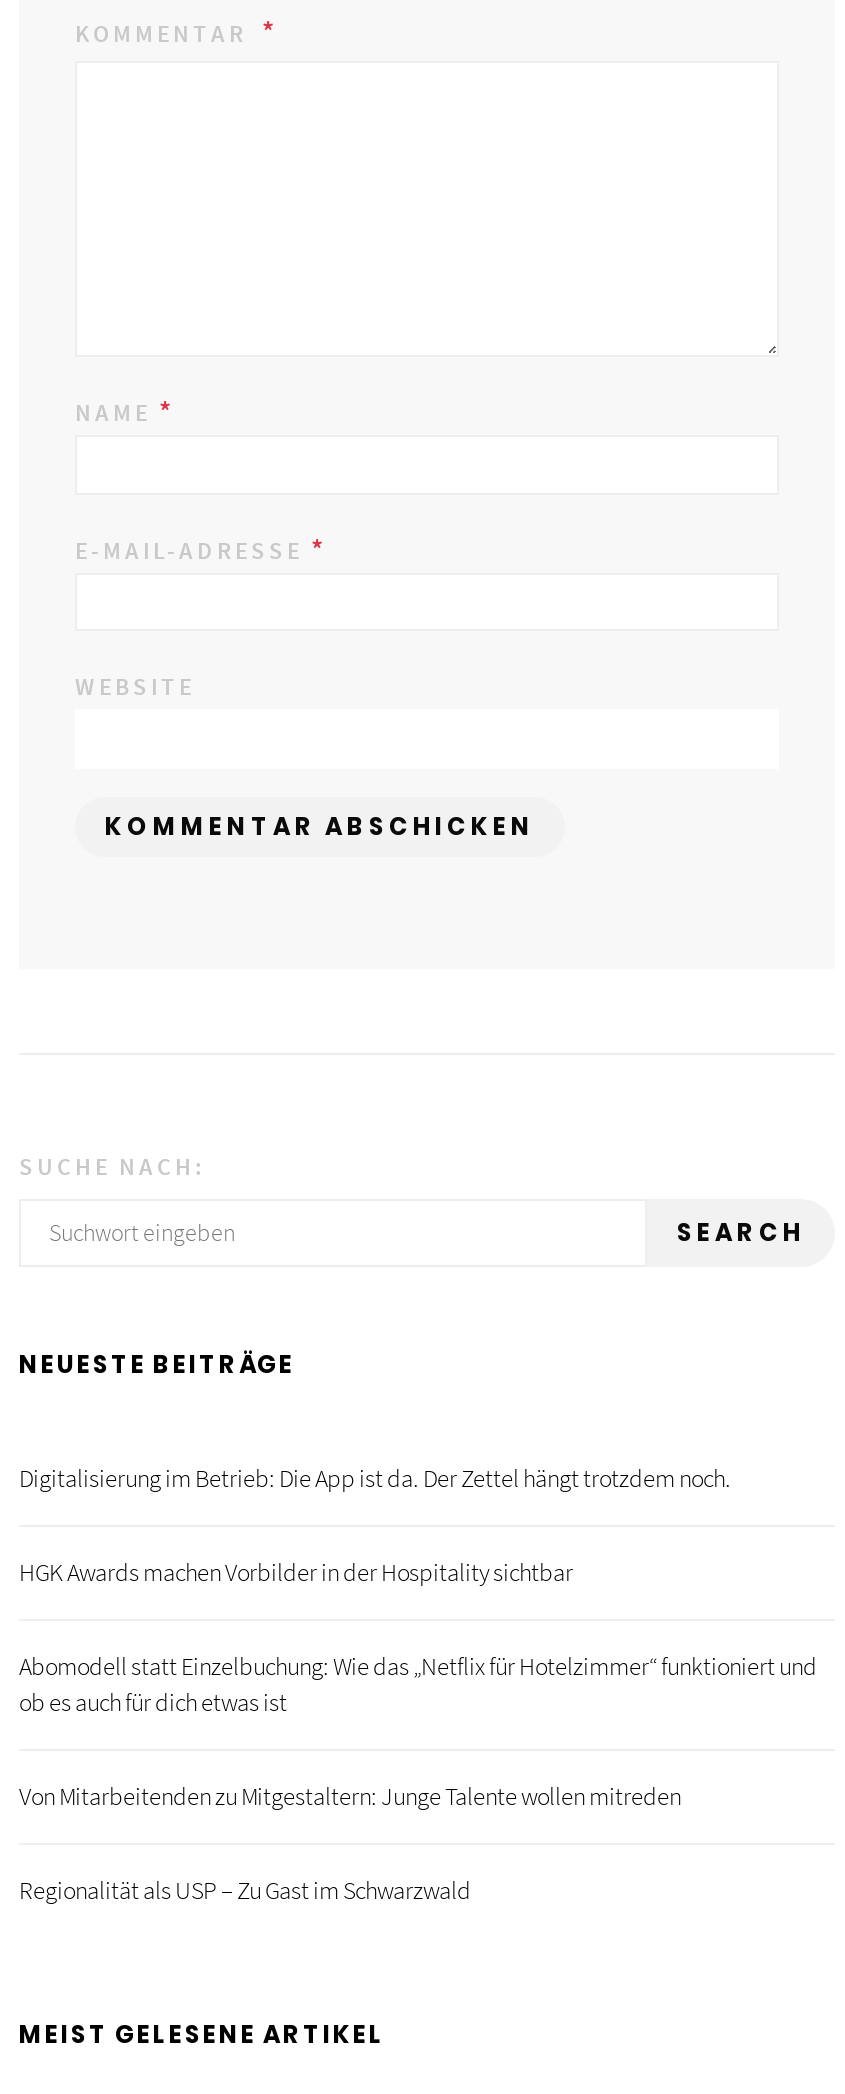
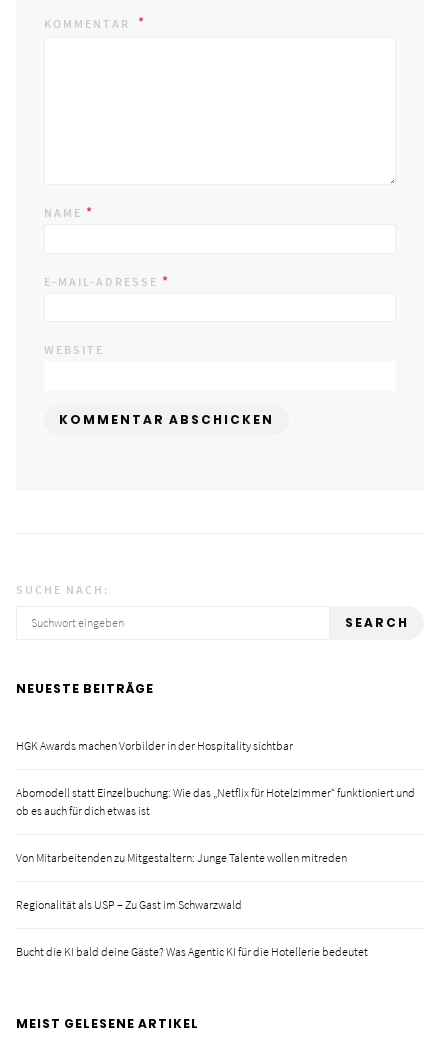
- Digitalisierung im Betrieb: Die App ist da. Der Zettel hängt trotzdem noch.

moved up: HGK Awards machen Vorbilder in der Hospitality sichtbar | Abomodell statt Einzelbuchung: Wie das „Netflix für Hotelzimmer“ funktioniert und | ob es auch für dich etwas ist | Von Mitarbeitenden zu Mitgestaltern: Junge Talente wollen mitreden | Regionalität als USP – Zu Gast im Schwarzwald

+ Bucht die KI bald deine Gäste? Was Agentic KI für die Hotellerie bedeutet
